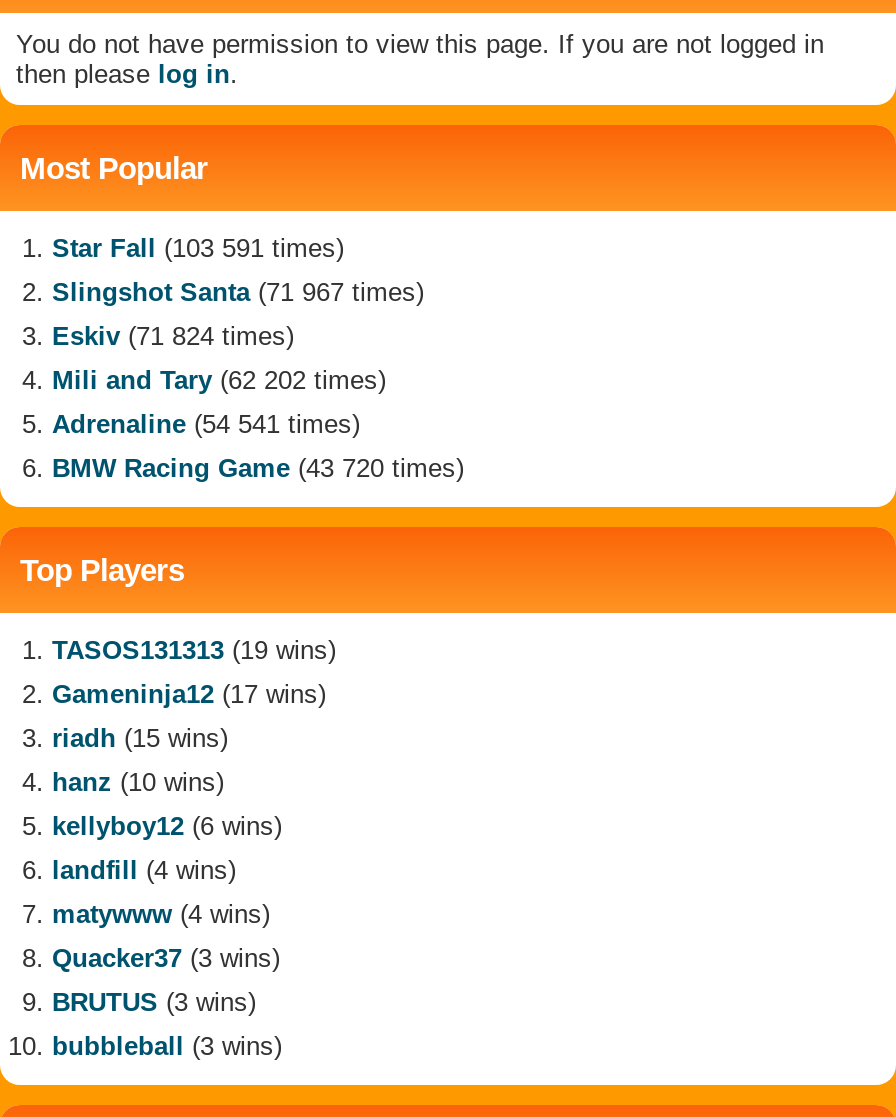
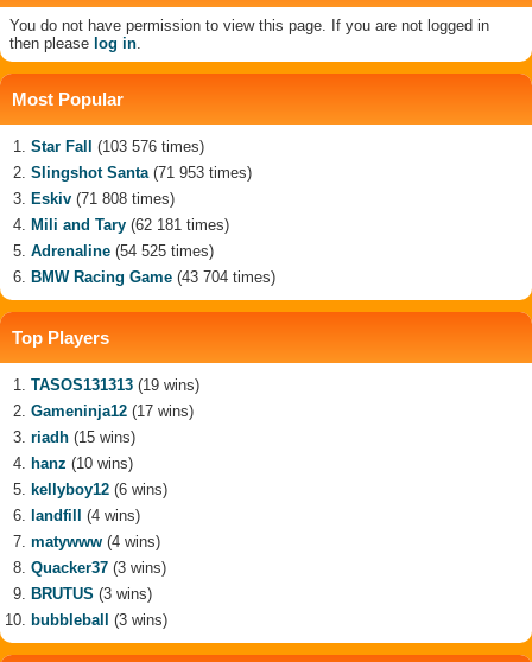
- Star Fall (103 591 times)
+ Star Fall (103 576 times)

- Slingshot Santa (71 967 times)
+ Slingshot Santa (71 953 times)

- Eskiv (71 824 times)
+ Eskiv (71 808 times)

- Mili and Tary (62 202 times)
+ Mili and Tary (62 181 times)

- Adrenaline (54 541 times)
+ Adrenaline (54 525 times)

- BMW Racing Game (43 720 times)
+ BMW Racing Game (43 704 times)
